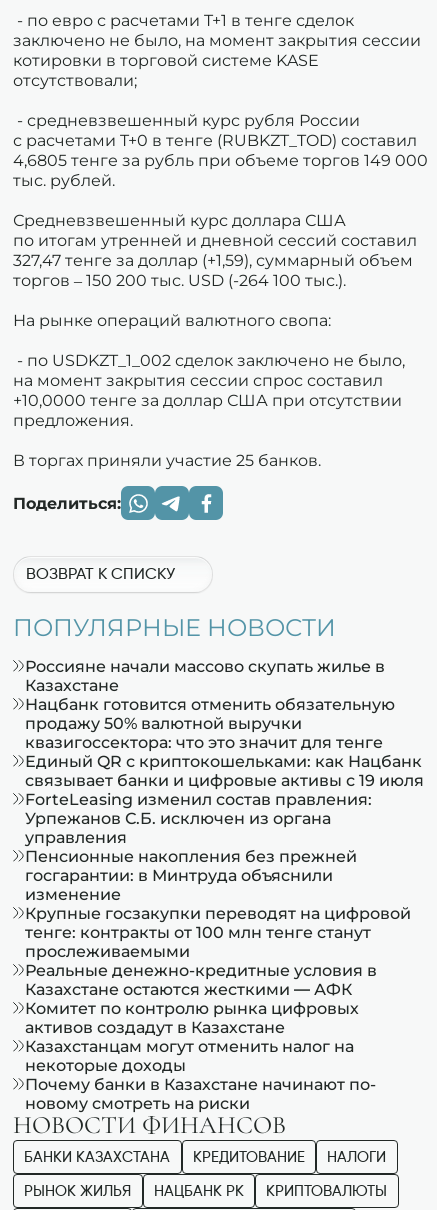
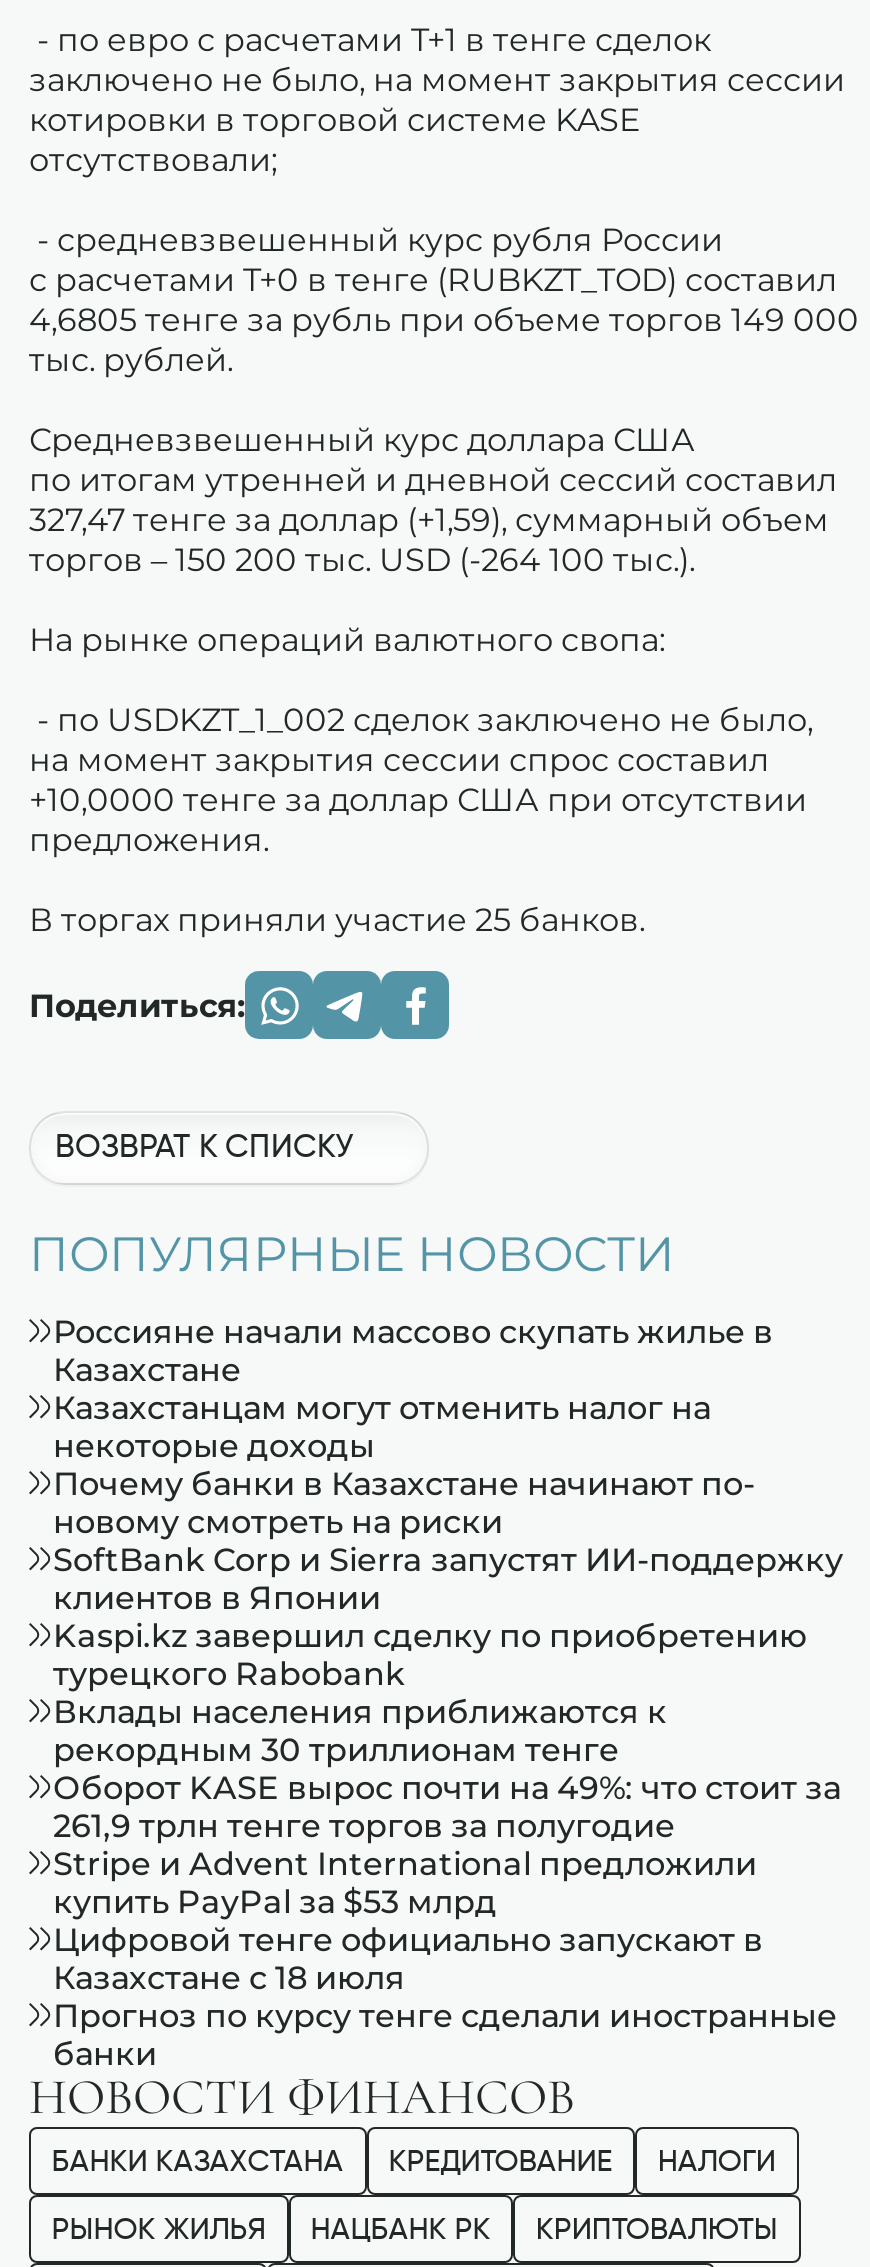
- Нацбанк готовится отменить обязательную
- продажу 50% валютной выручки
- квазигоссектора: что это значит для тенге
- Единый QR с криптокошельками: как Нацбанк
- связывает банки и цифровые активы с 19 июля
- ForteLeasing изменил состав правления:
- Урпежанов С.Б. исключен из органа
- управления
- Пенсионные накопления без прежней
- госгарантии: в Минтруда объяснили
- изменение
- Крупные госзакупки переводят на цифровой
- тенге: контракты от 100 млн тенге станут
- прослеживаемыми
- Реальные денежно-кредитные условия в
- Казахстане остаются жесткими — АФК
- Комитет по контролю рынка цифровых
- активов создадут в Казахстане

moved up: Казахстанцам могут отменить налог на | некоторые доходы | Почему банки в Казахстане начинают по- | новому смотреть на риски

+ SoftBank Corp и Sierra запустят ИИ-поддержку
+ клиентов в Японии
+ Kaspi.kz завершил сделку по приобретению
+ турецкого Rabobank
+ Вклады населения приближаются к
+ рекордным 30 триллионам тенге
+ Оборот KASE вырос почти на 49%: что стоит за
+ 261,9 трлн тенге торгов за полугодие
+ Stripe и Advent International предложили
+ купить PayPal за $53 млрд
+ Цифровой тенге официально запускают в
+ Казахстане с 18 июля
+ Прогноз по курсу тенге сделали иностранные
+ банки
